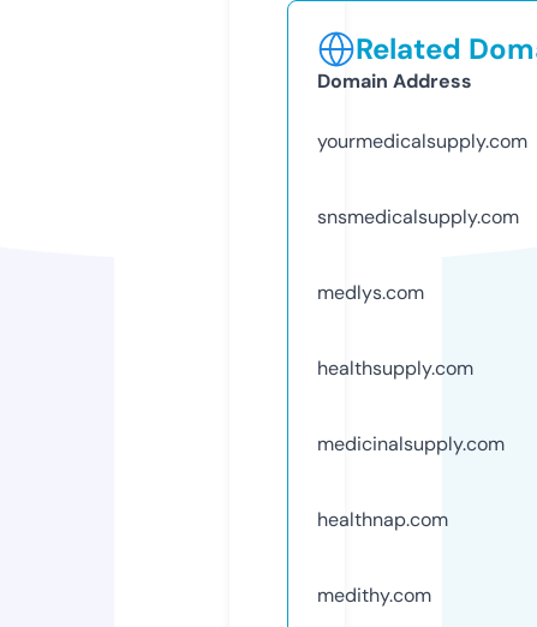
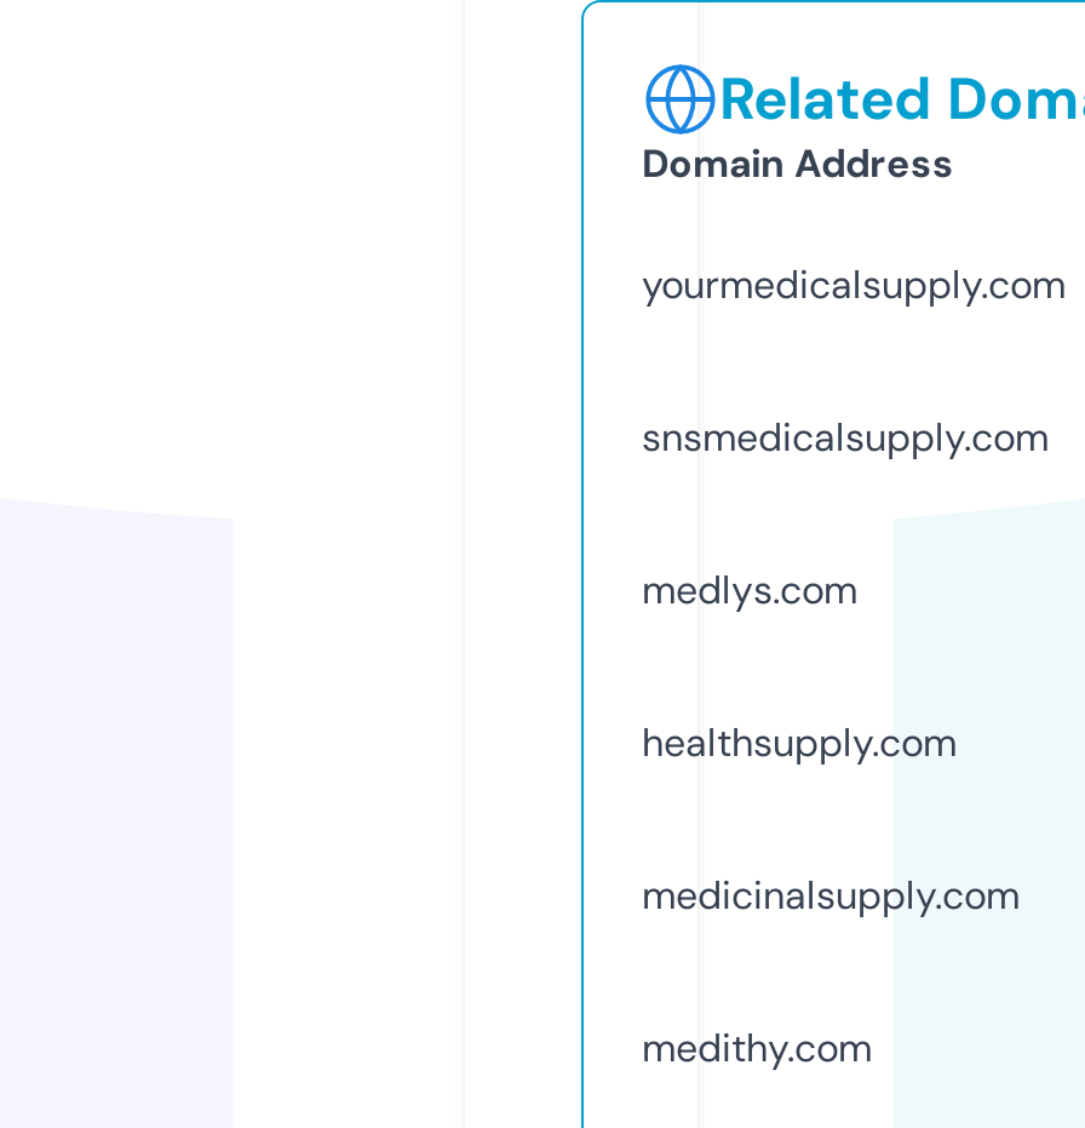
- healthnap.com
